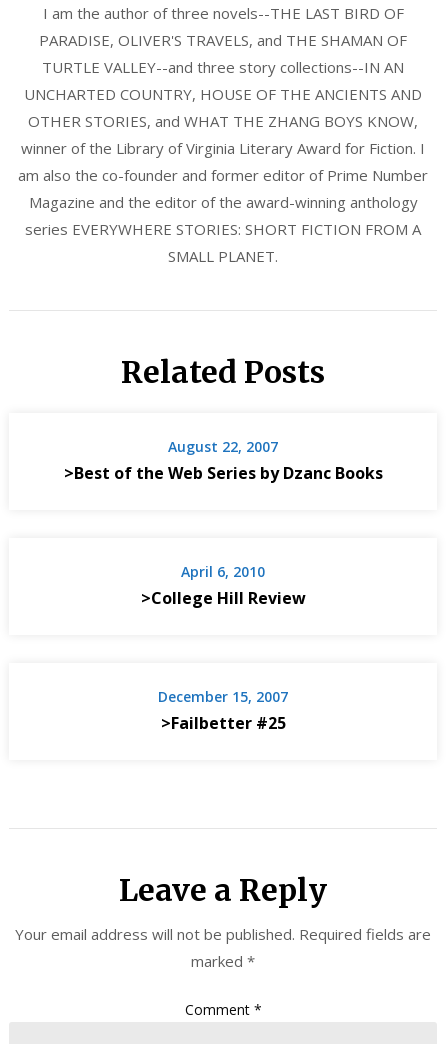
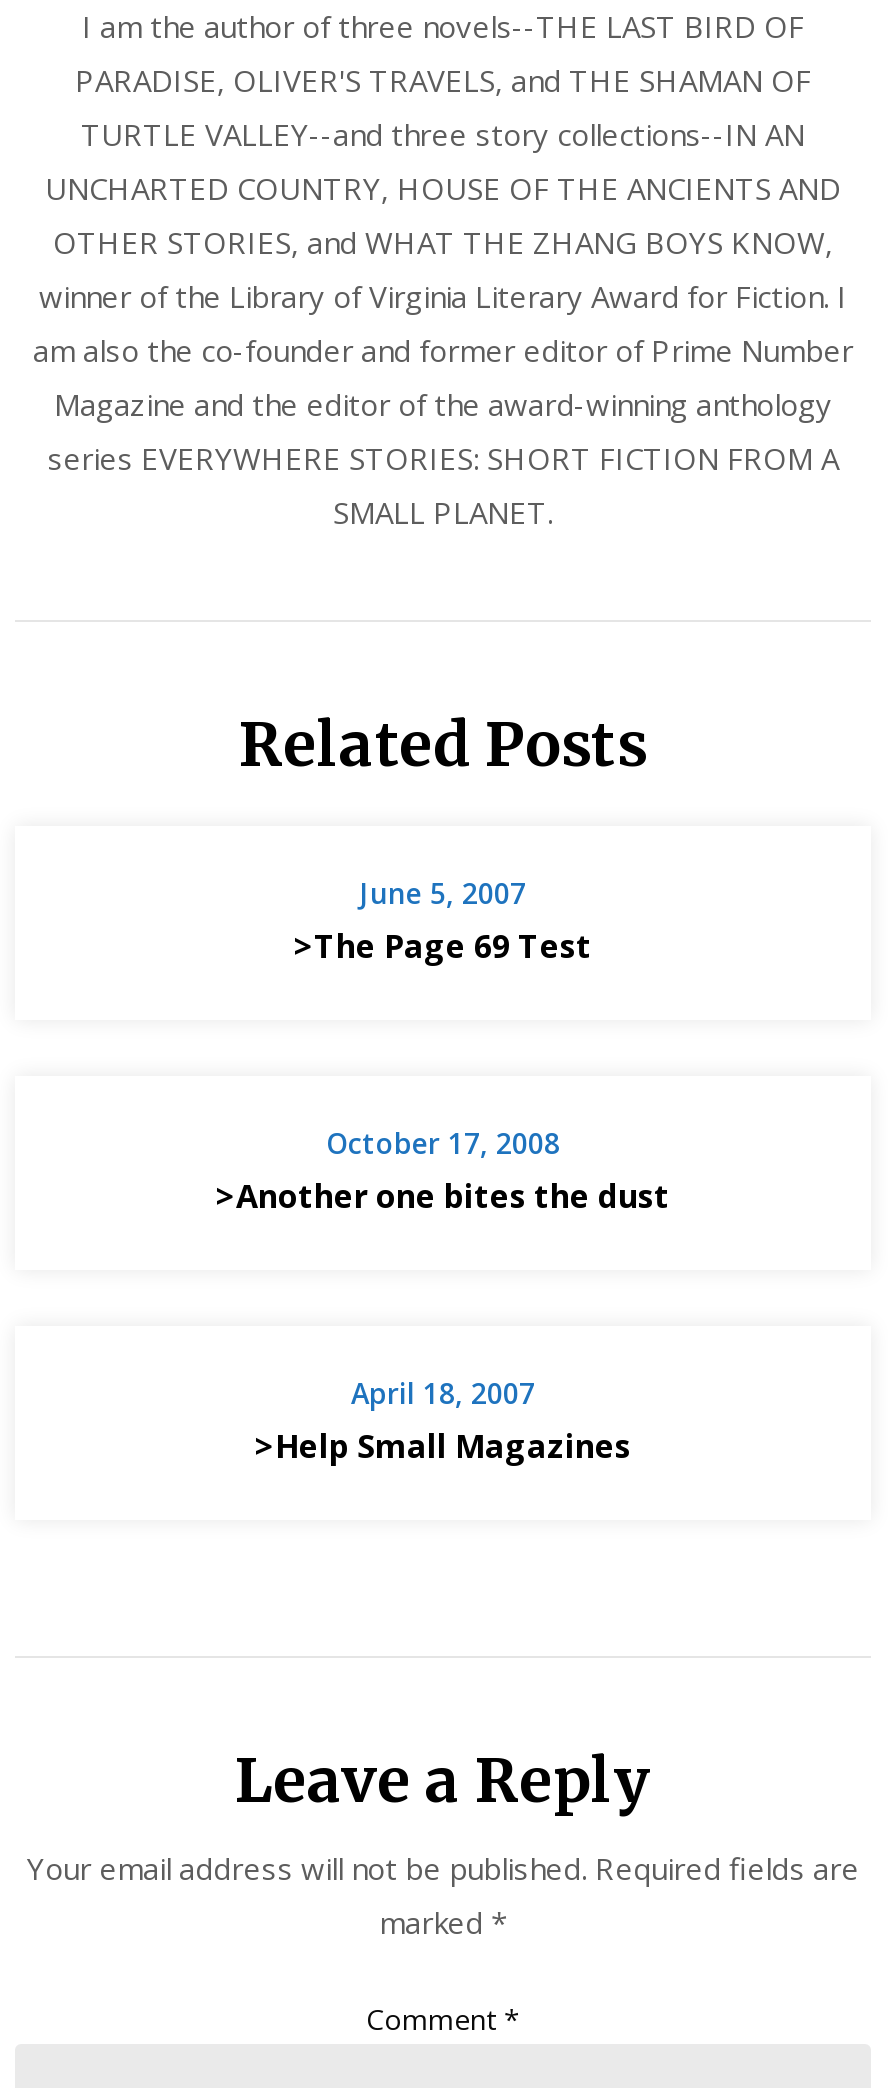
- August 22, 2007
- >Best of the Web Series by Dzanc Books
+ June 5, 2007
+ >The Page 69 Test

- April 6, 2010
- >College Hill Review
+ October 17, 2008
+ >Another one bites the dust

- December 15, 2007
- >Failbetter #25
+ April 18, 2007
+ >Help Small Magazines
